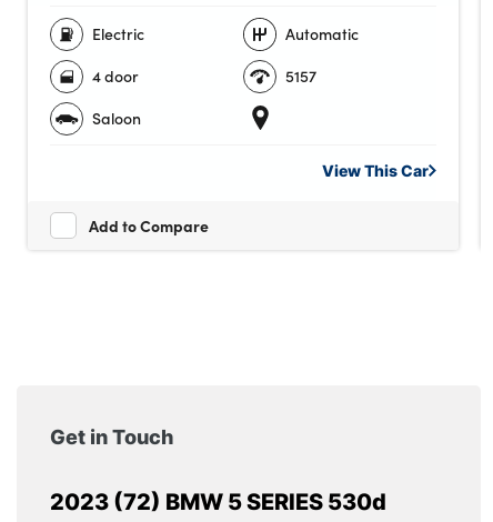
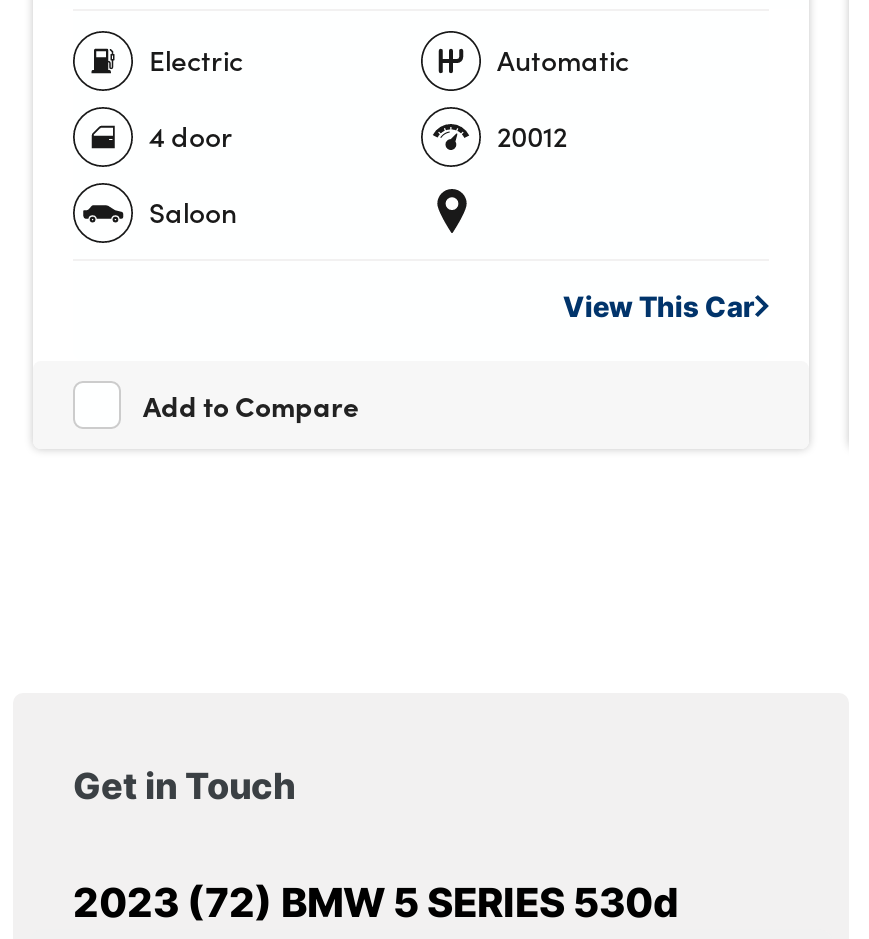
- 5157
+ 20012
